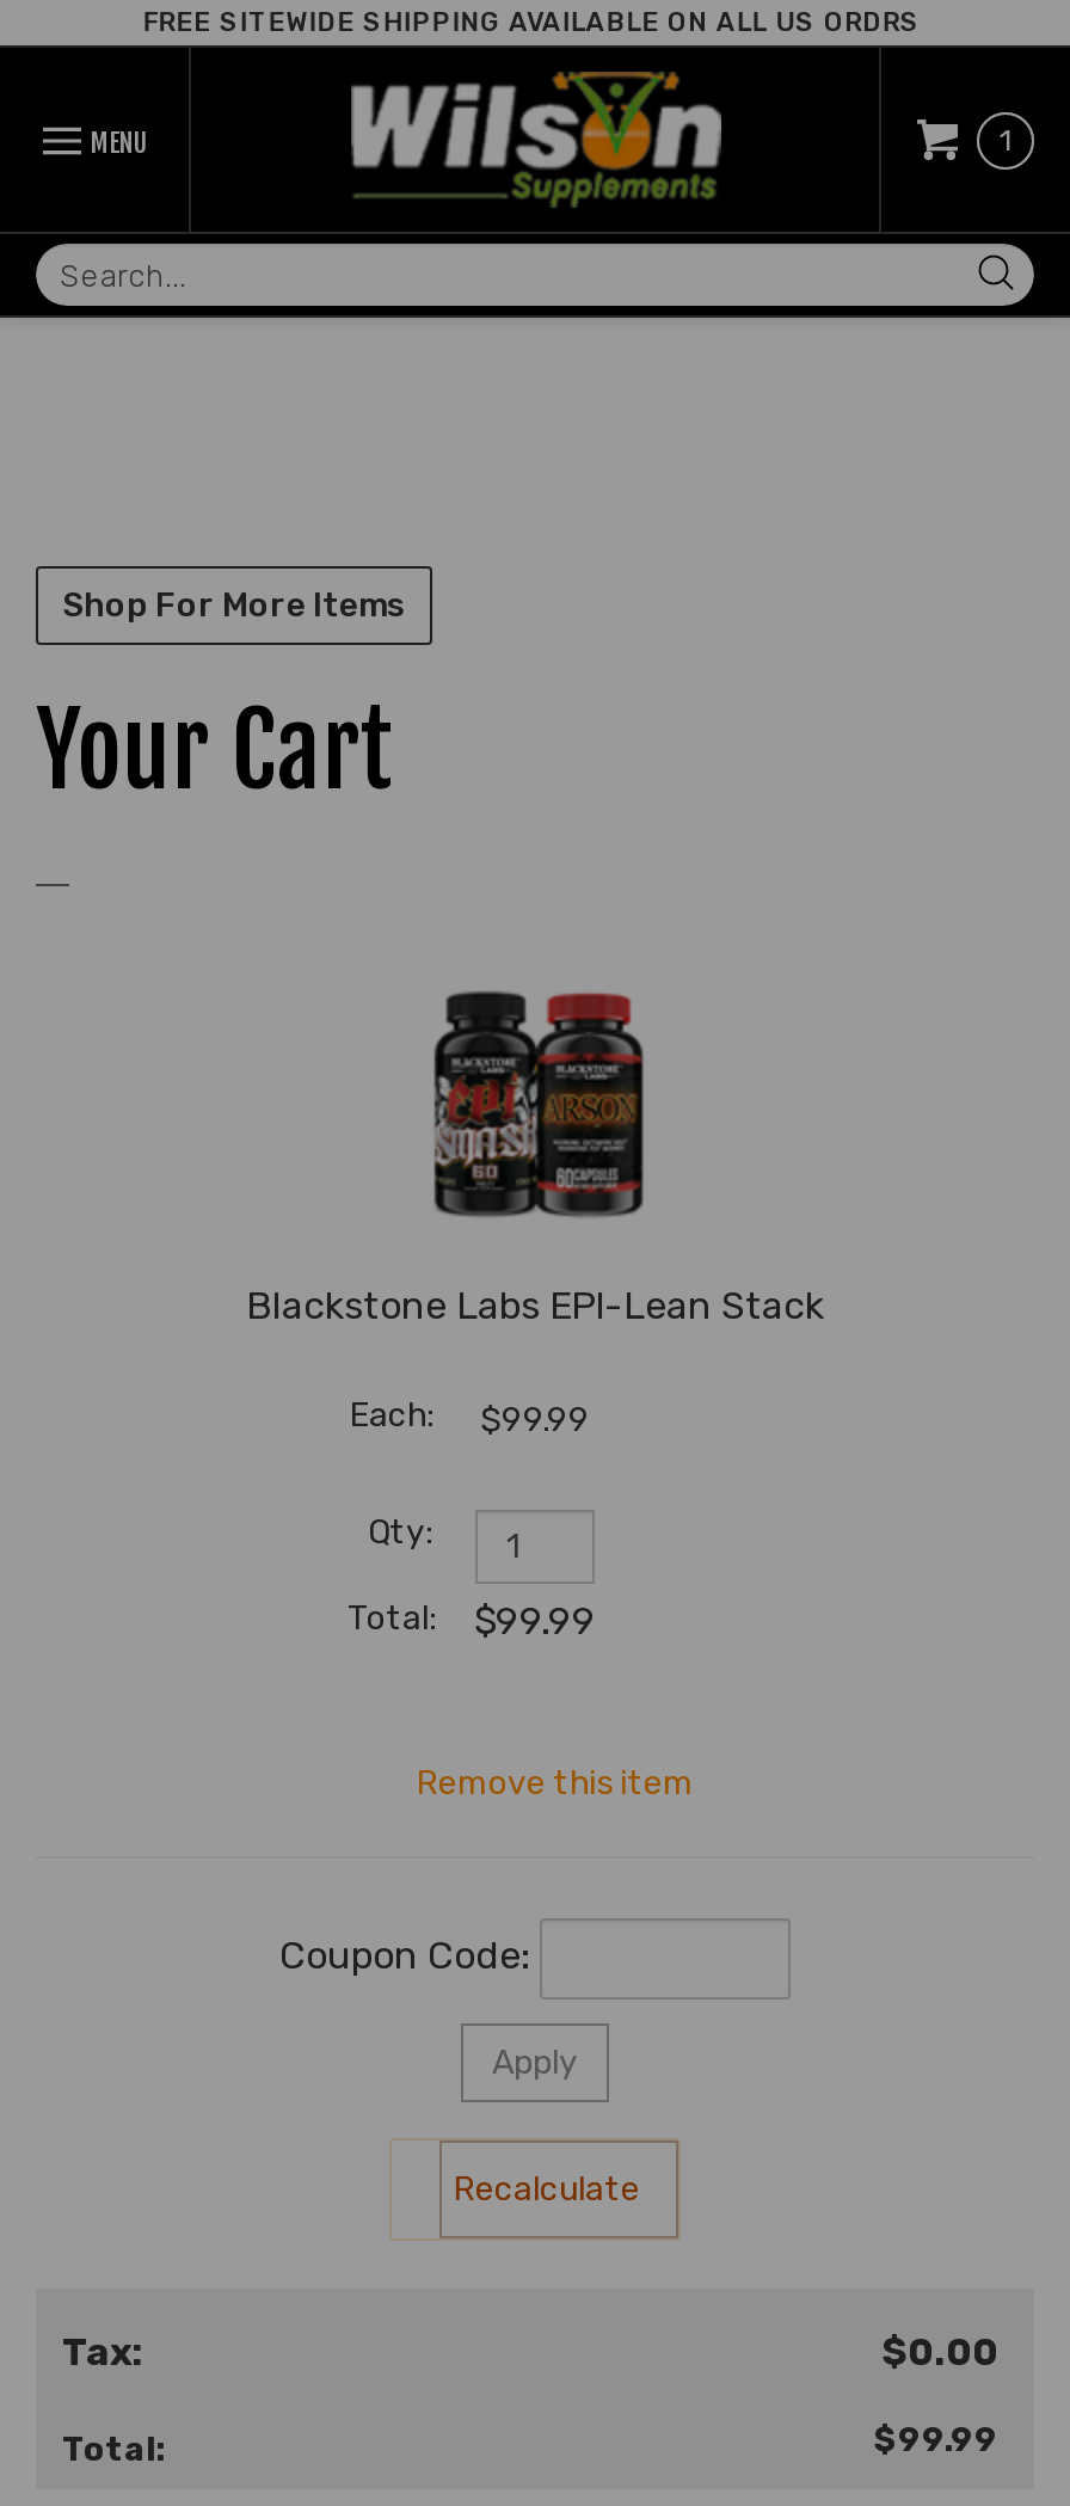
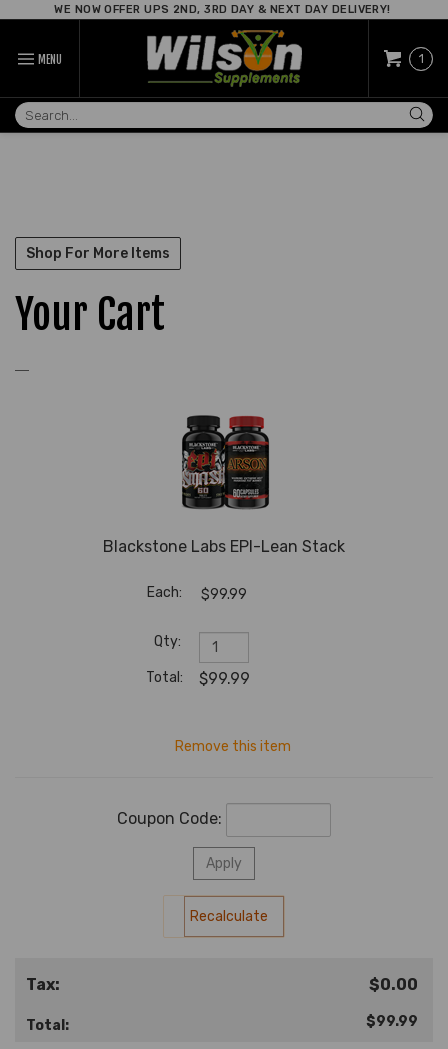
- FREE SITEWIDE SHIPPING AVAILABLE ON ALL US ORDRS
+ WE NOW OFFER UPS 2ND, 3RD DAY & NEXT DAY DELIVERY!
